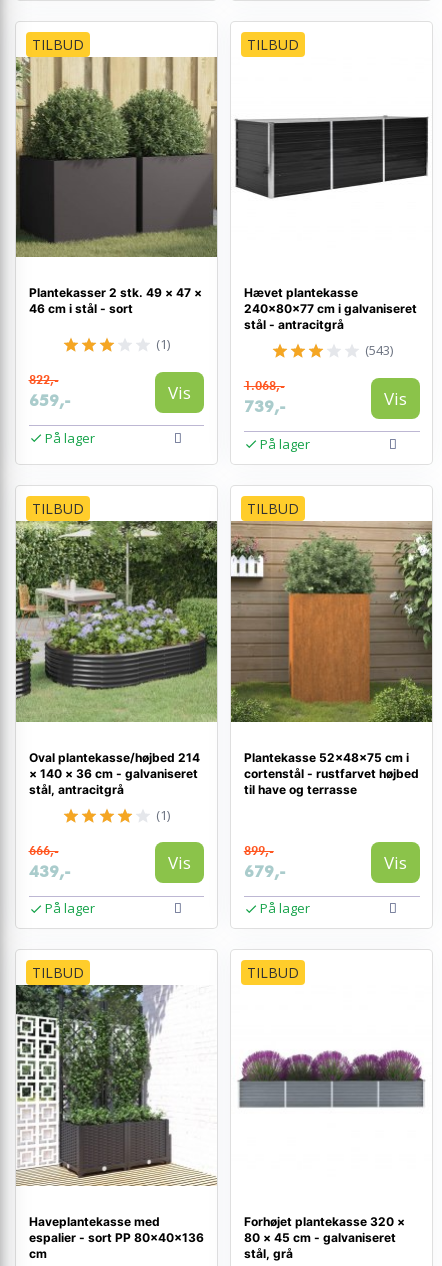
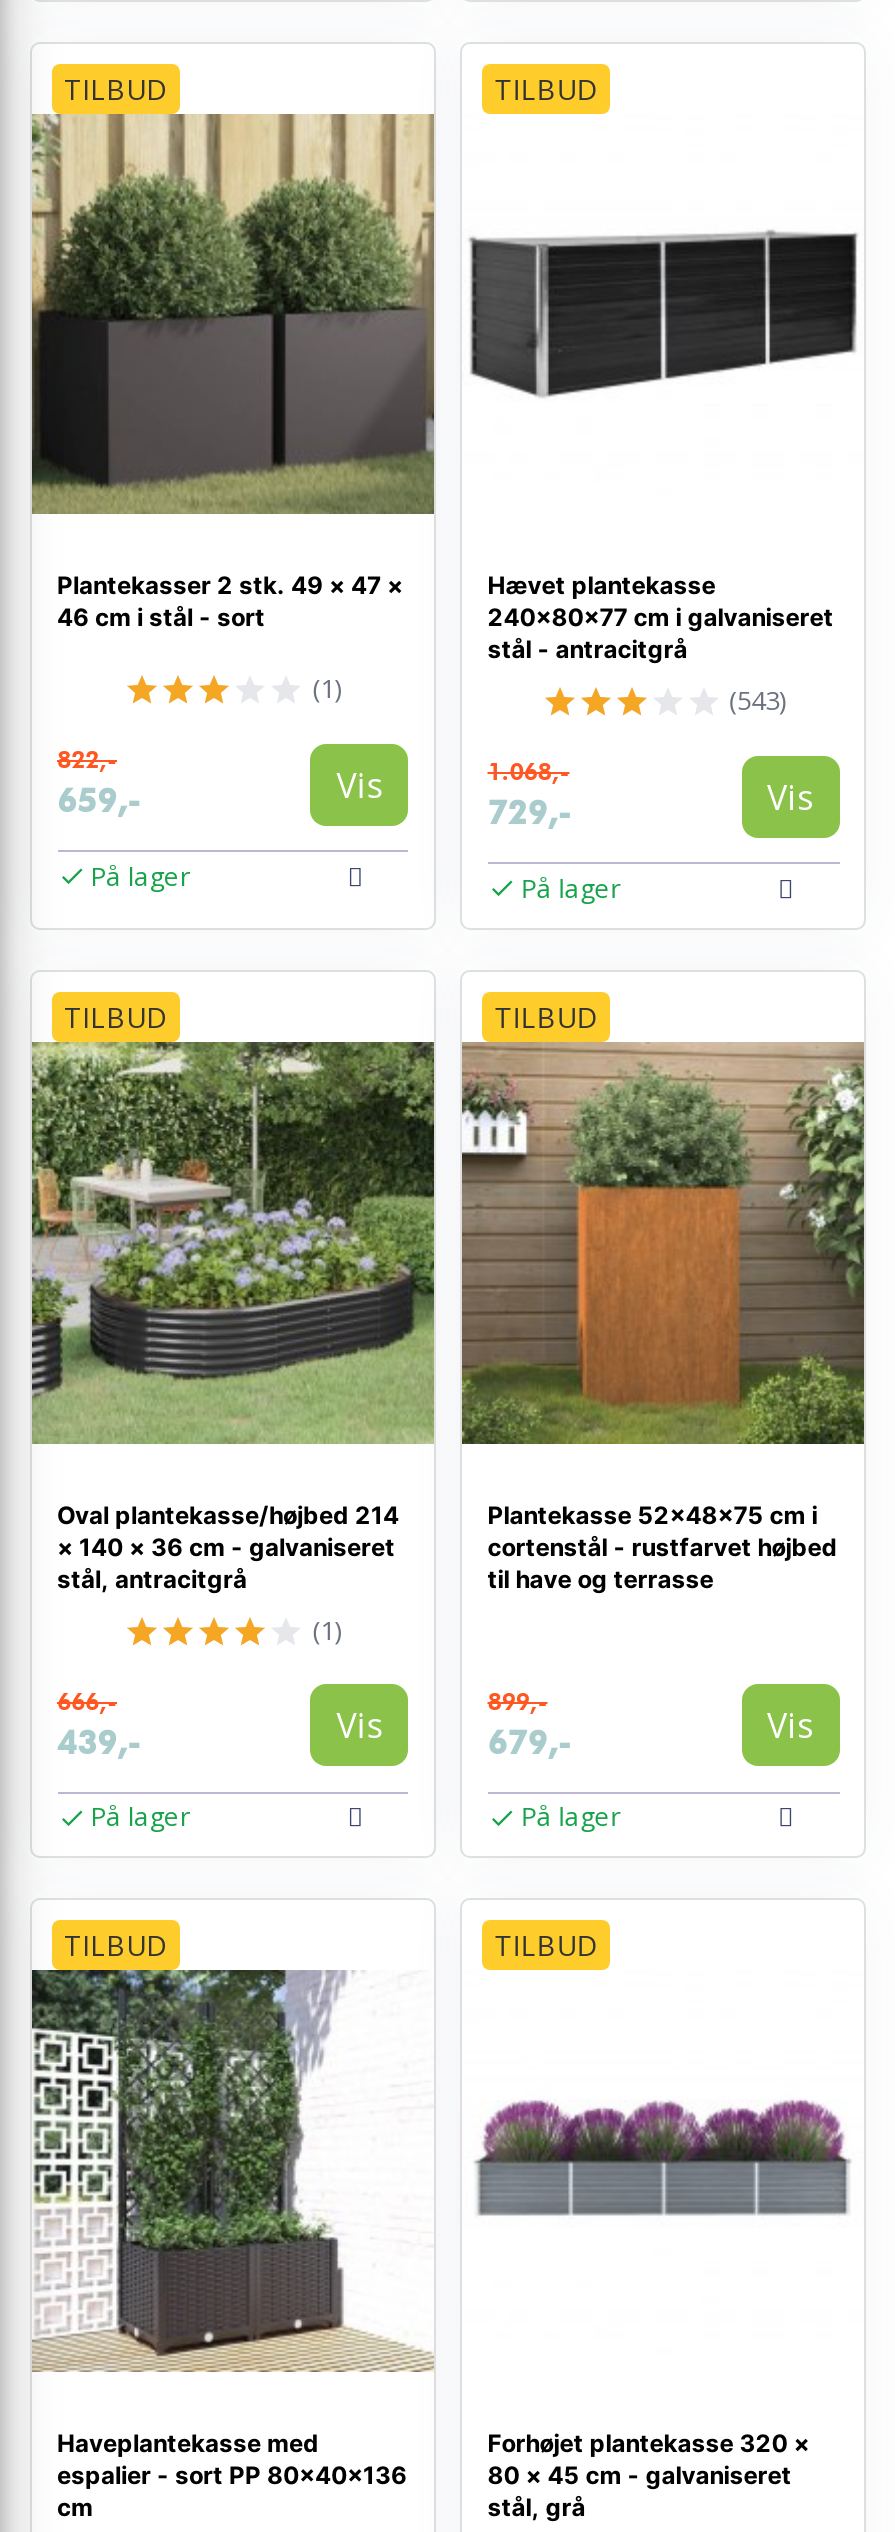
- 739,-
+ 729,-
